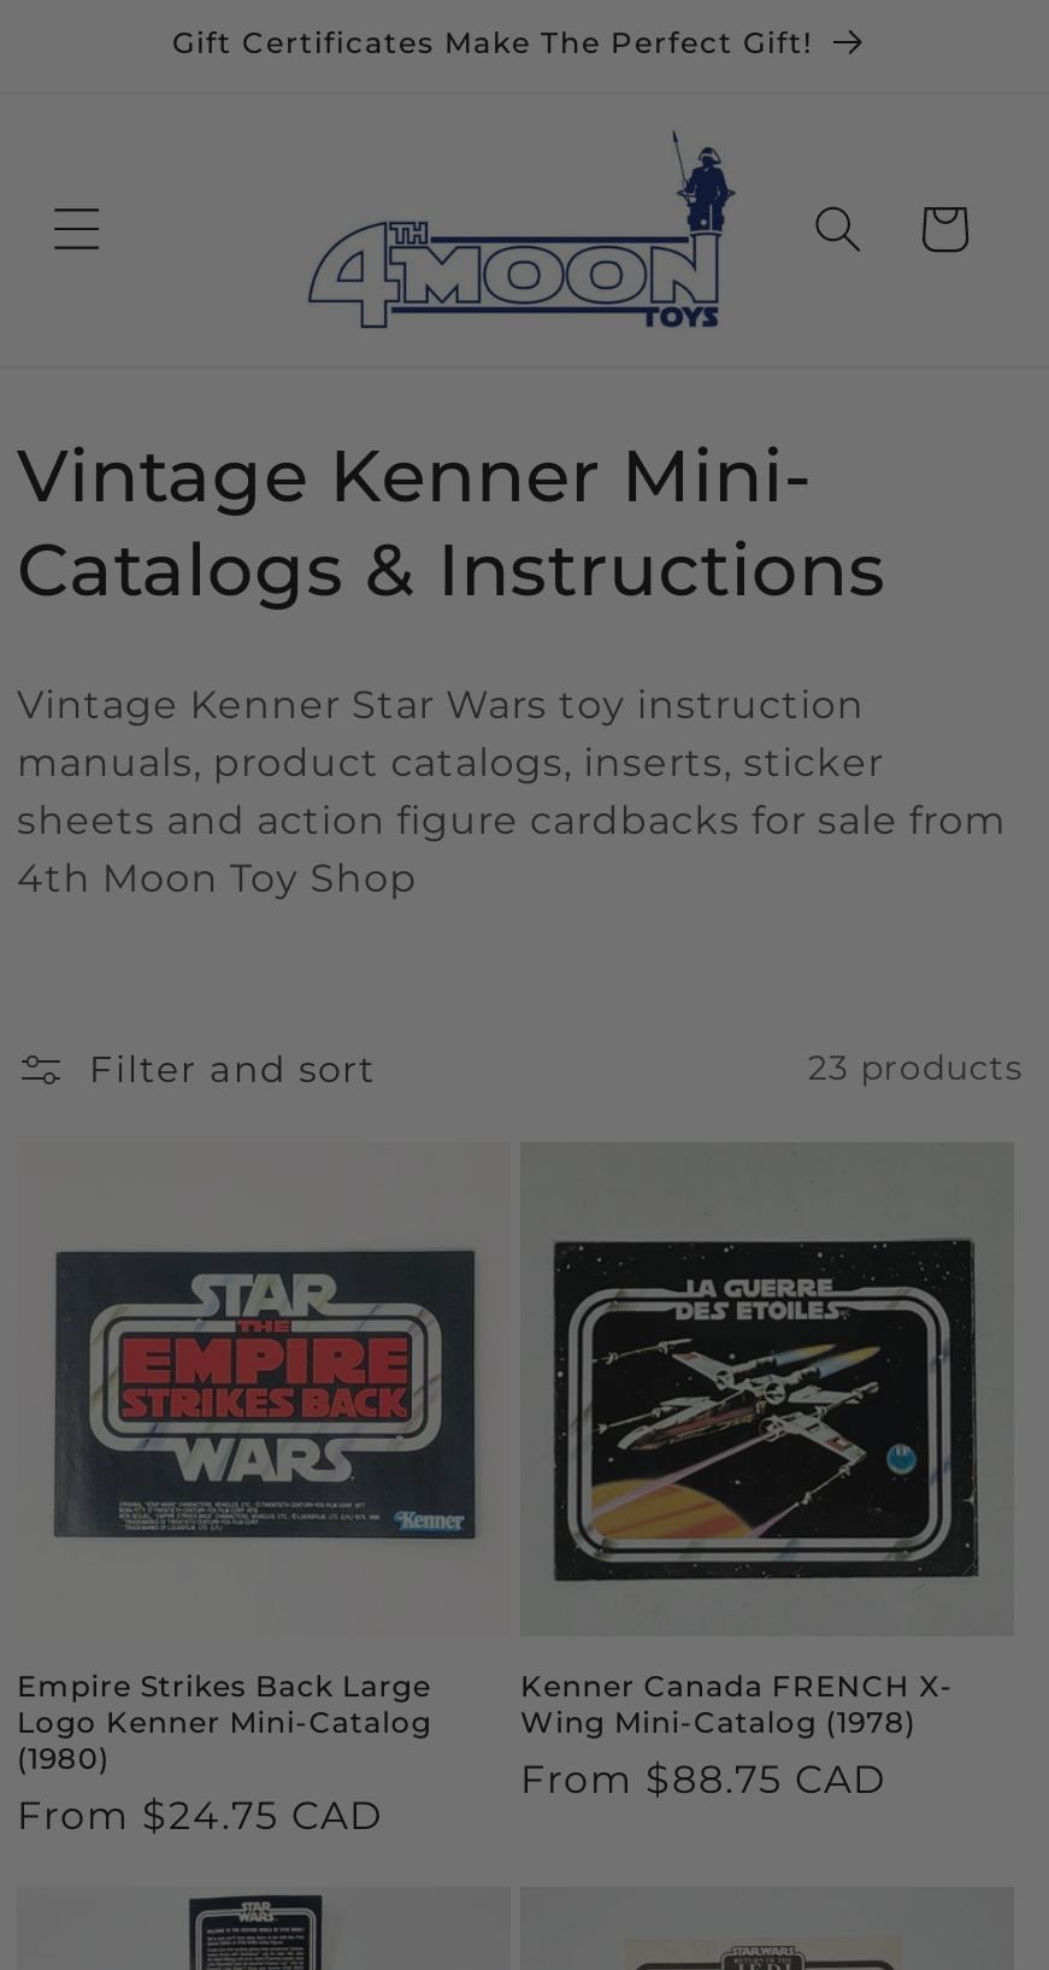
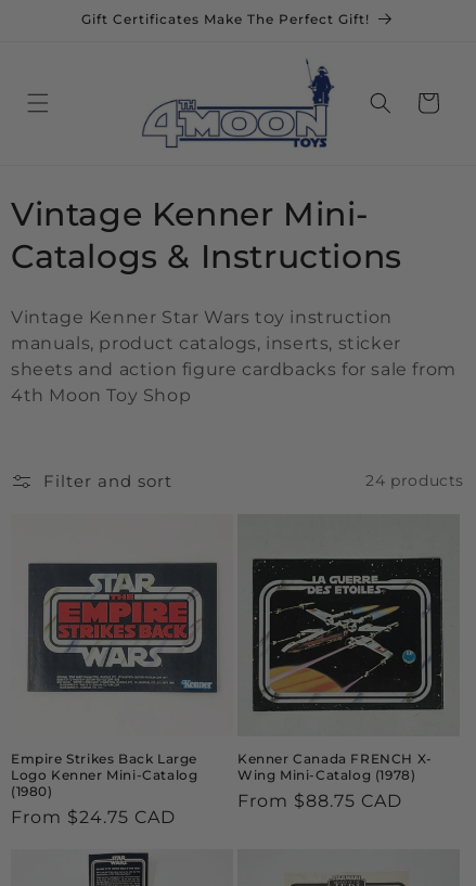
- 23 products
+ 24 products
